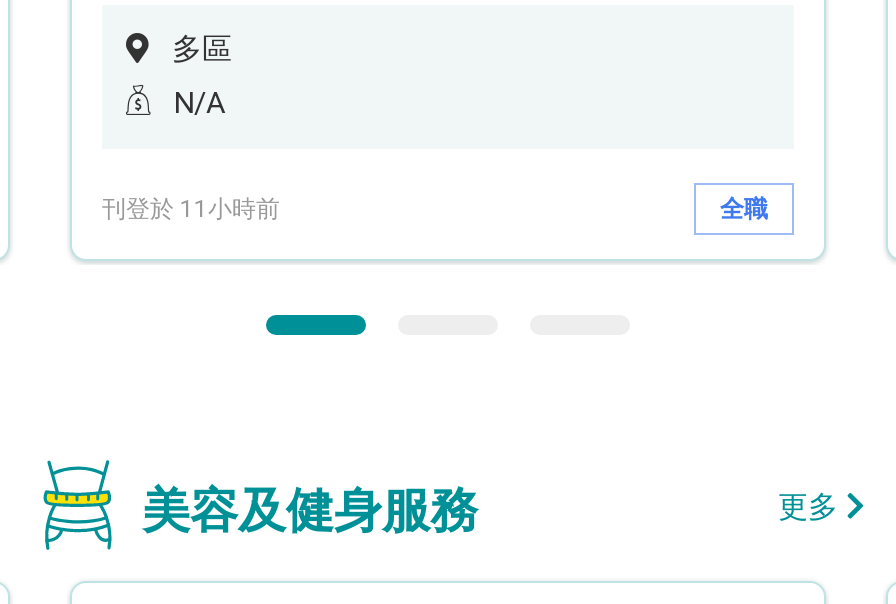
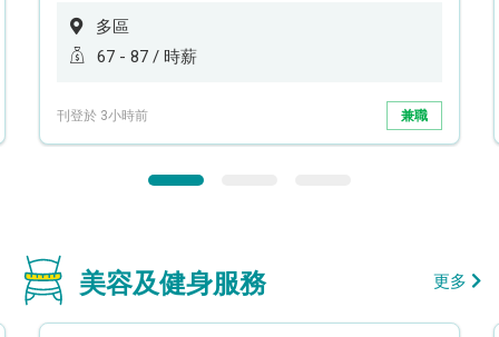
- N/A
+ 67 - 87 / 時薪

- 刊登於 11小時前
- 全職
+ 刊登於 3小時前
+ 兼職
